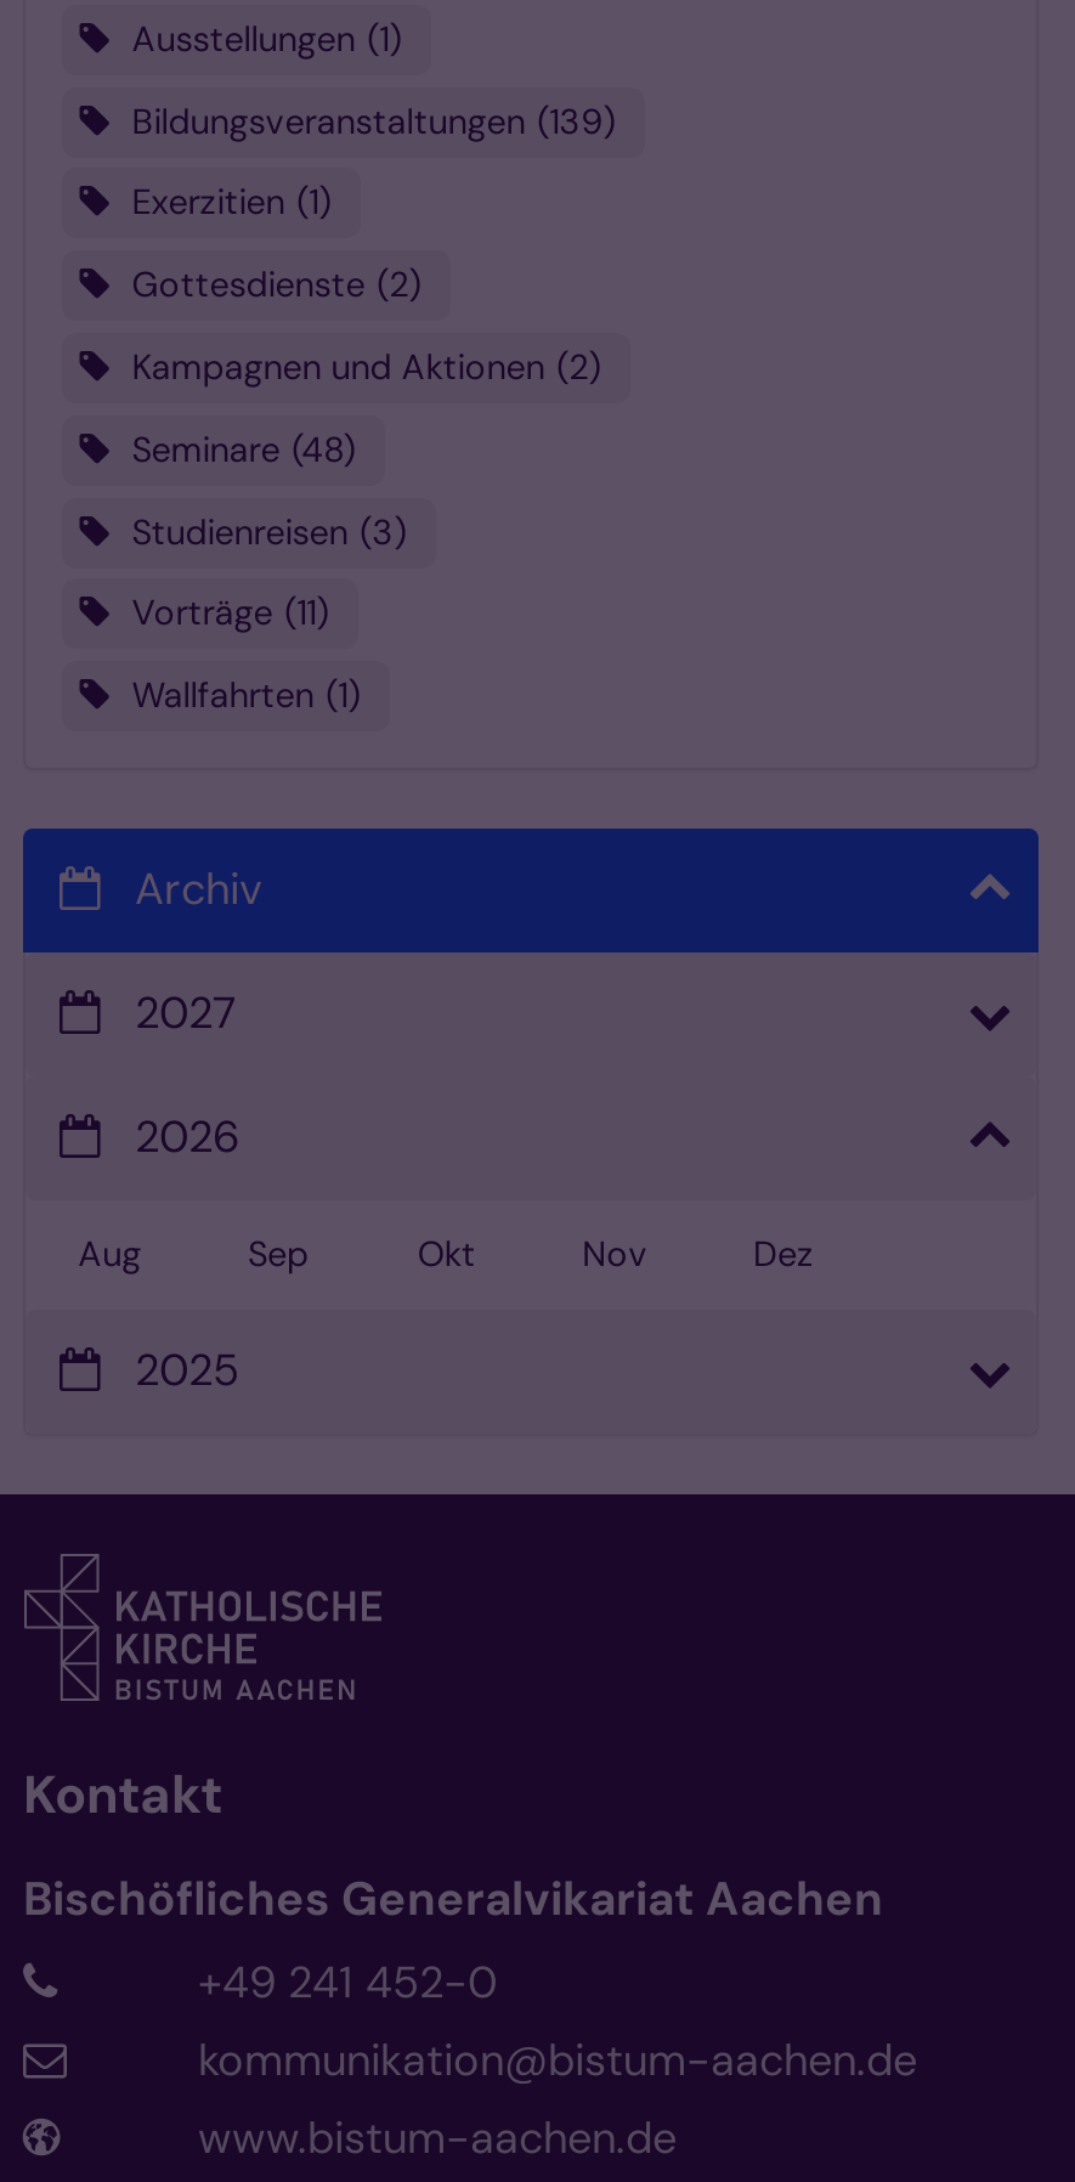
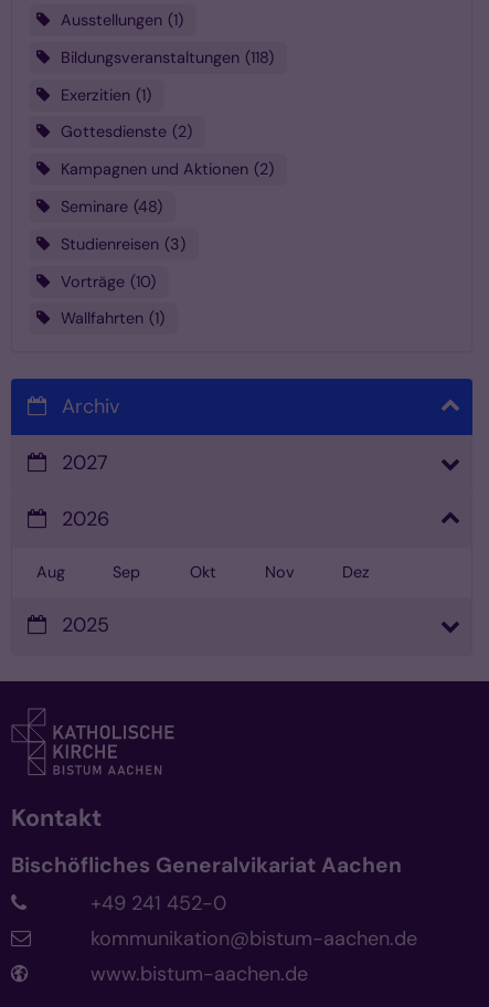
- Bildungsveranstaltungen 139
+ Bildungsveranstaltungen 118

- Vorträge 11
+ Vorträge 10
